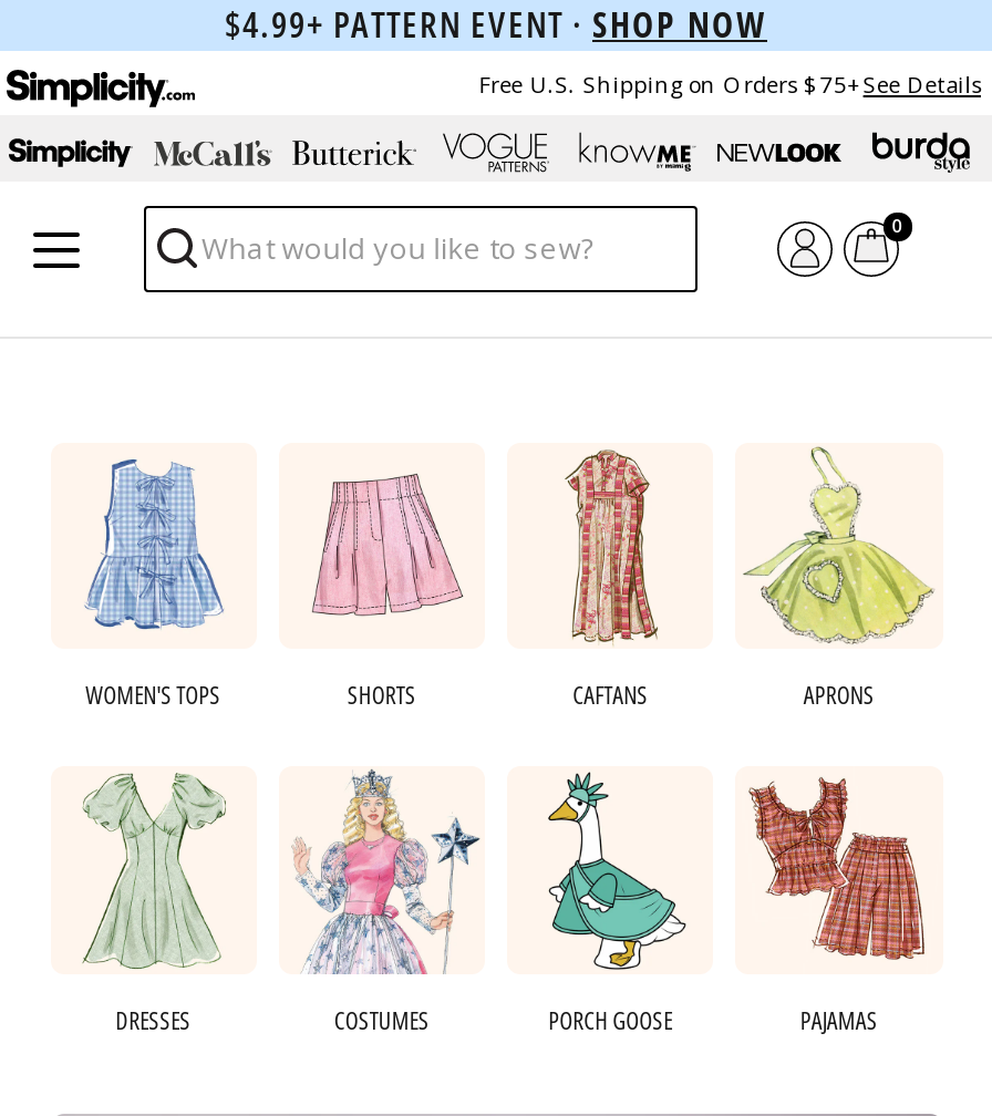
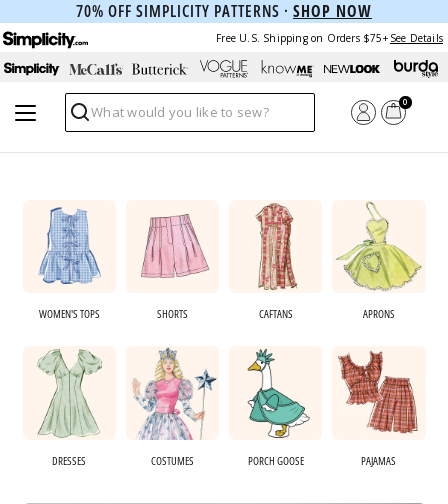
- $4.99+ PATTERN EVENT · SHOP NOW
+ 70% OFF SIMPLICITY PATTERNS · SHOP NOW
